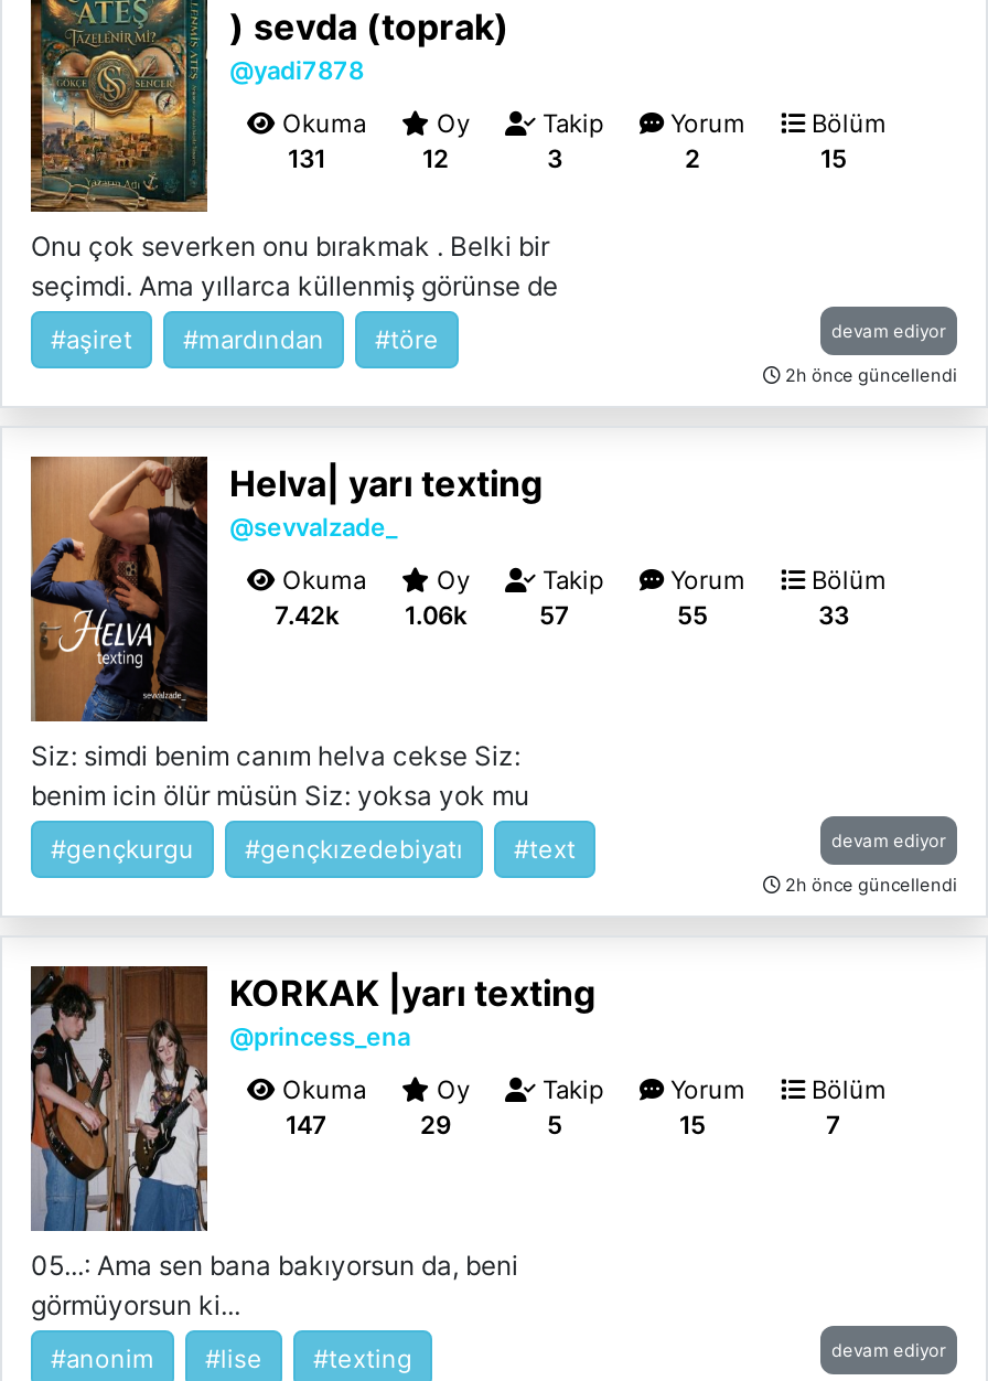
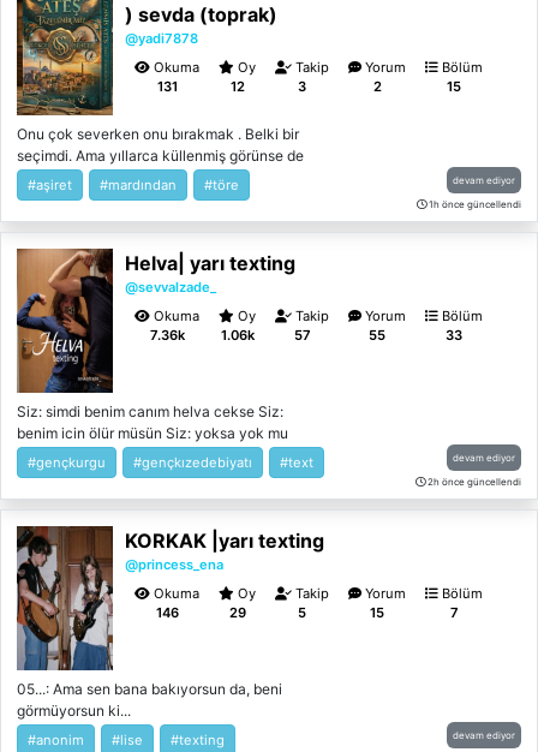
- 2h önce güncellendi
+ 1h önce güncellendi

- 7.42k
+ 7.36k

- 147
+ 146
